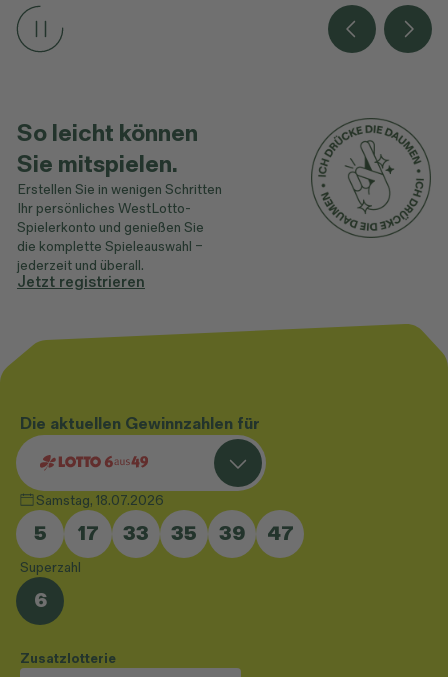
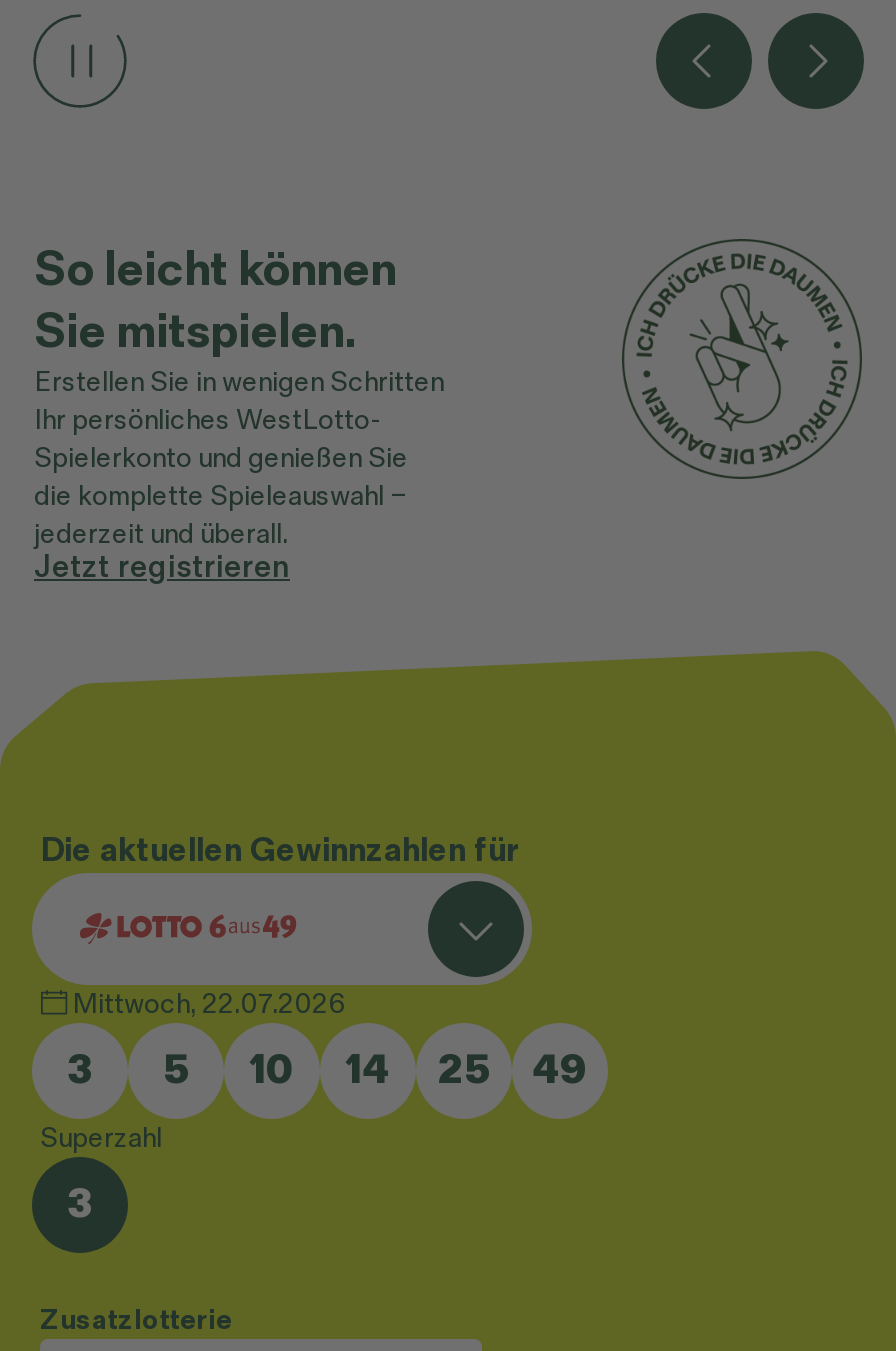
- Samstag, 18.07.2026
+ Mittwoch, 22.07.2026
+ 3

- 17
- 33
- 35
- 39
- 47
+ 10
+ 14
+ 25
+ 49

- 6
+ 3
